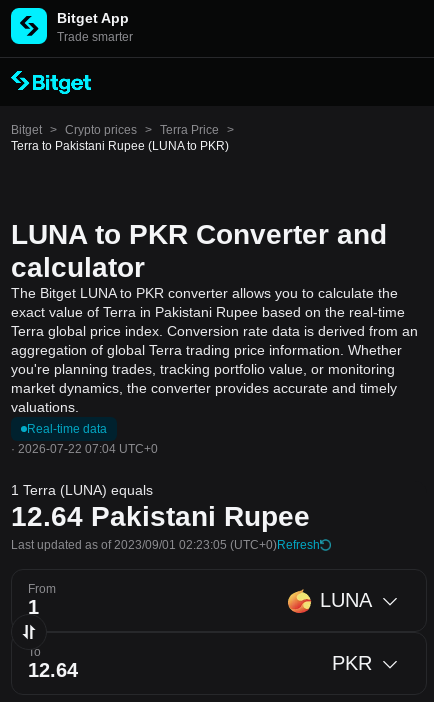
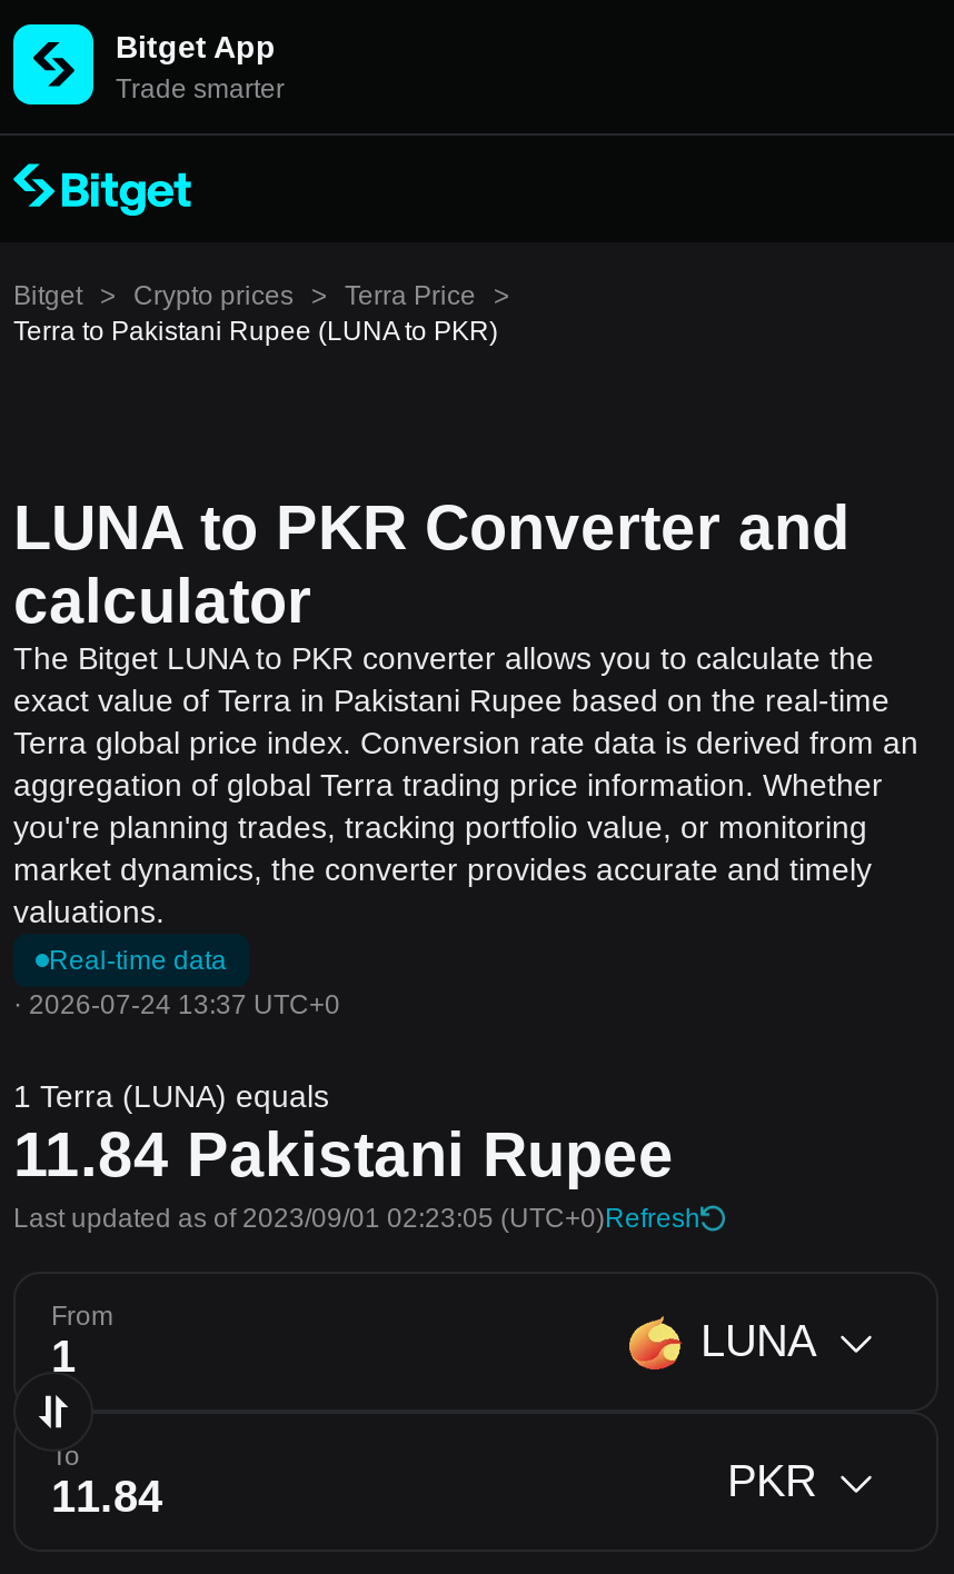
- · 2026-07-22 07:04 UTC+0
+ · 2026-07-24 13:37 UTC+0

- 12.64 Pakistani Rupee
+ 11.84 Pakistani Rupee
